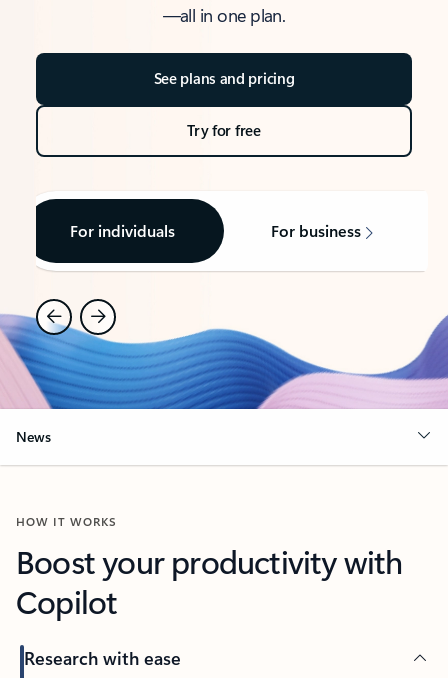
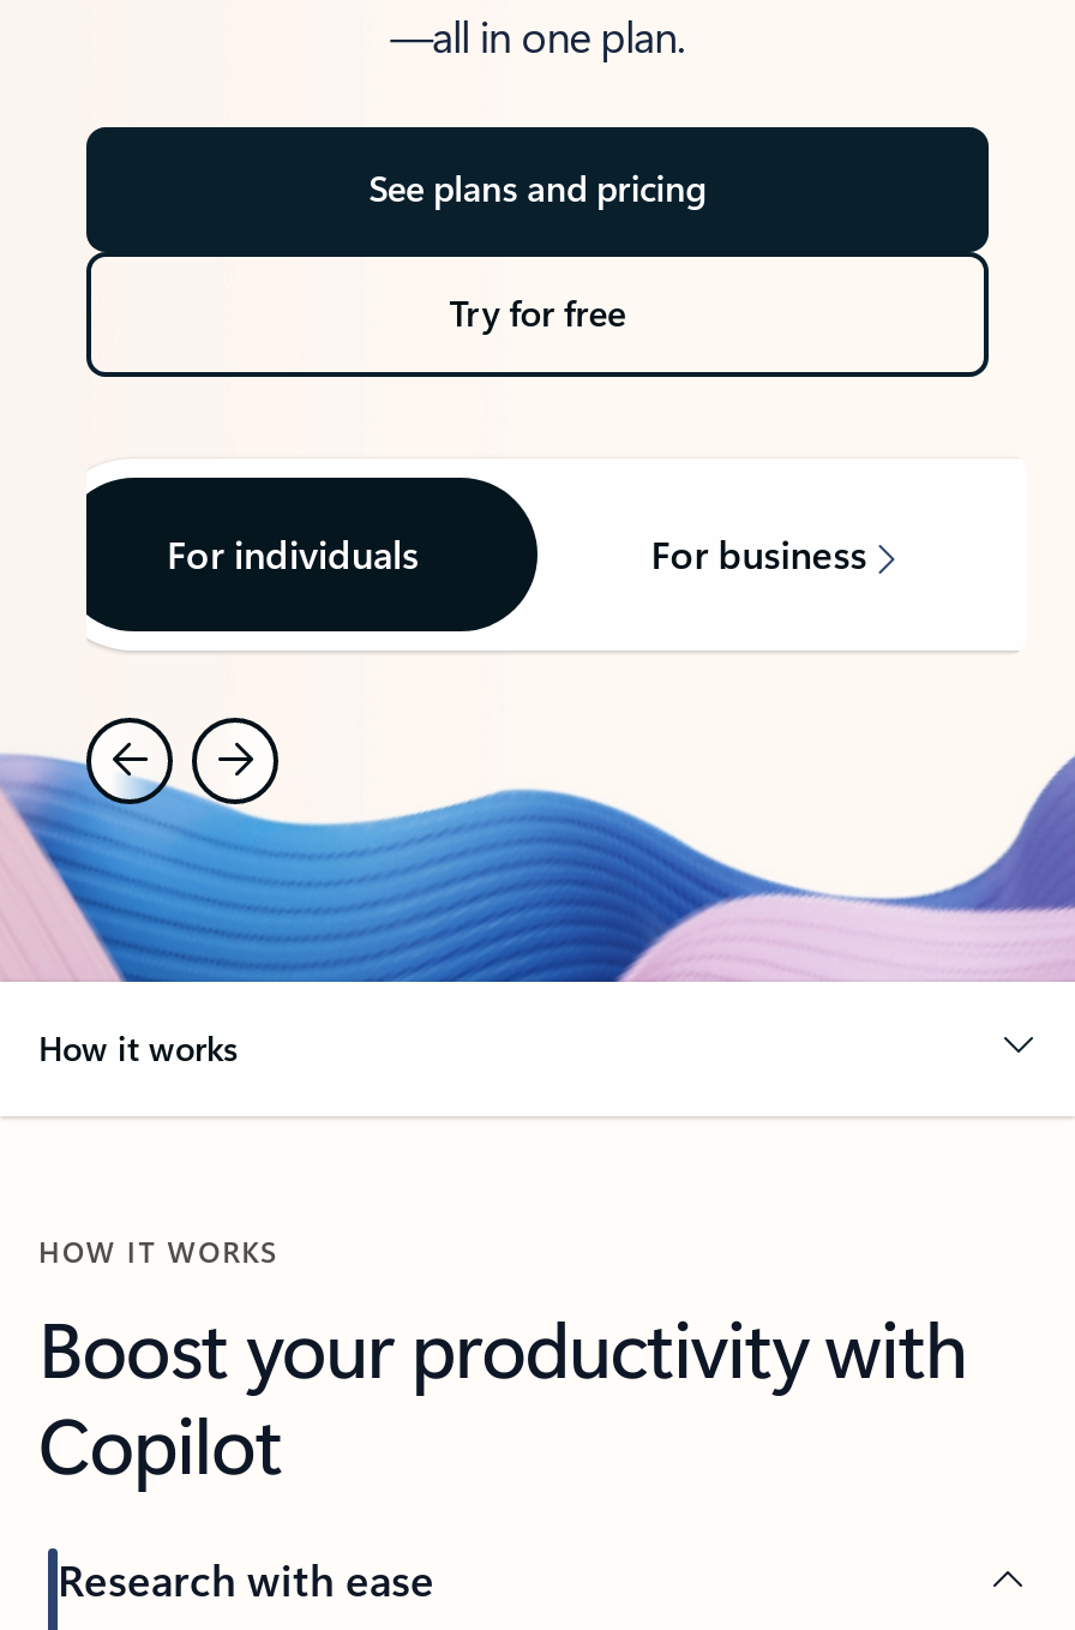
- News
+ How it works
